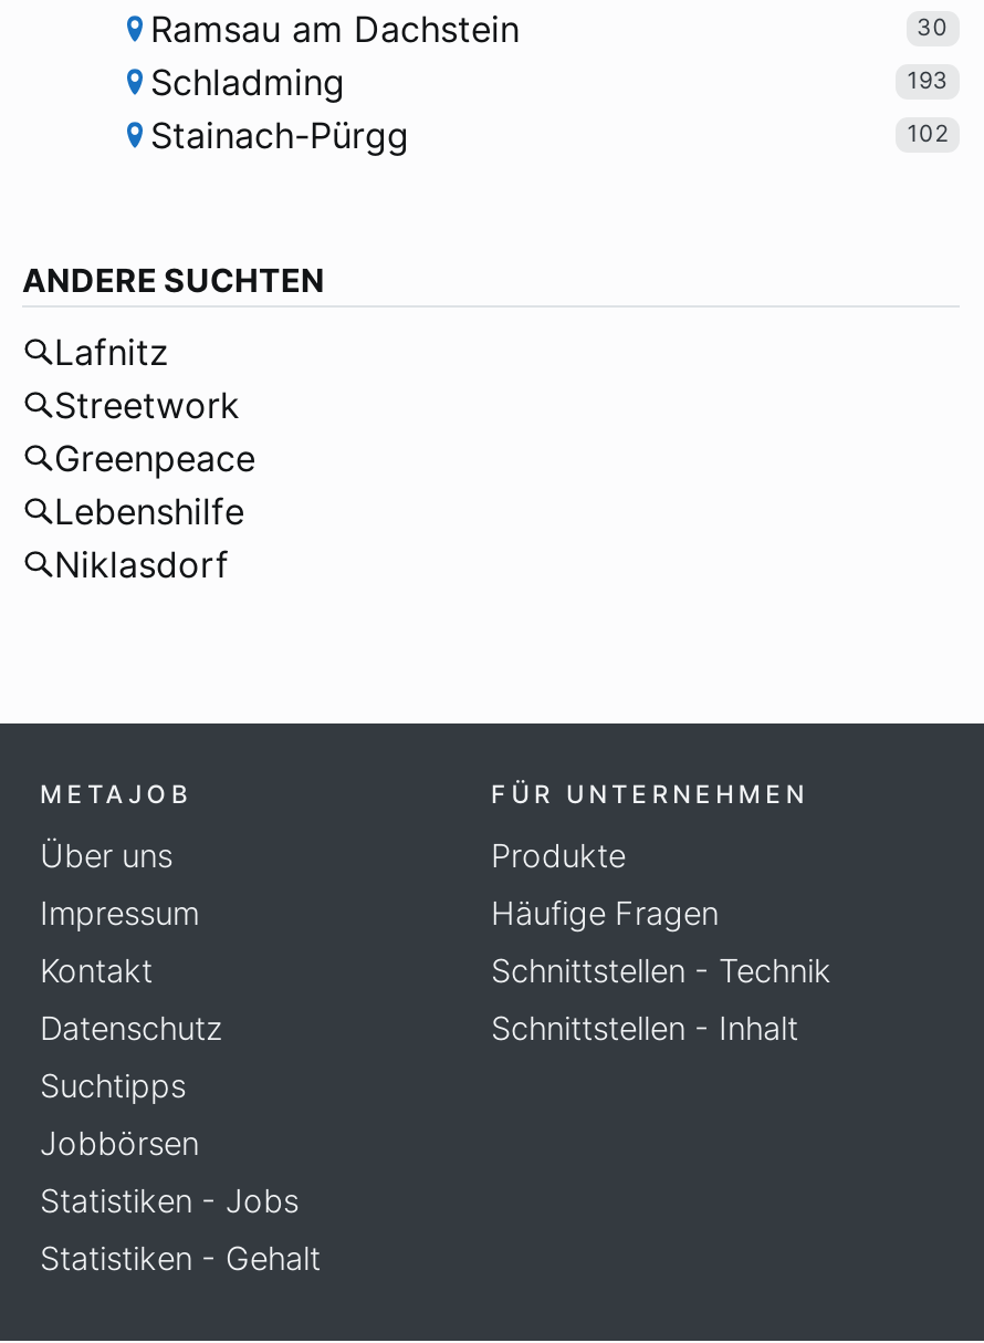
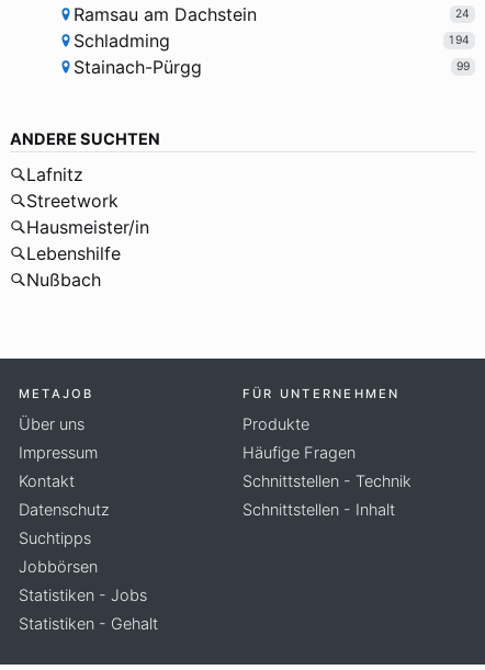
- 30
+ 24

- 193
+ 194

- 102
+ 99

- Greenpeace
+ Hausmeister/in

- Niklasdorf
+ Nußbach
